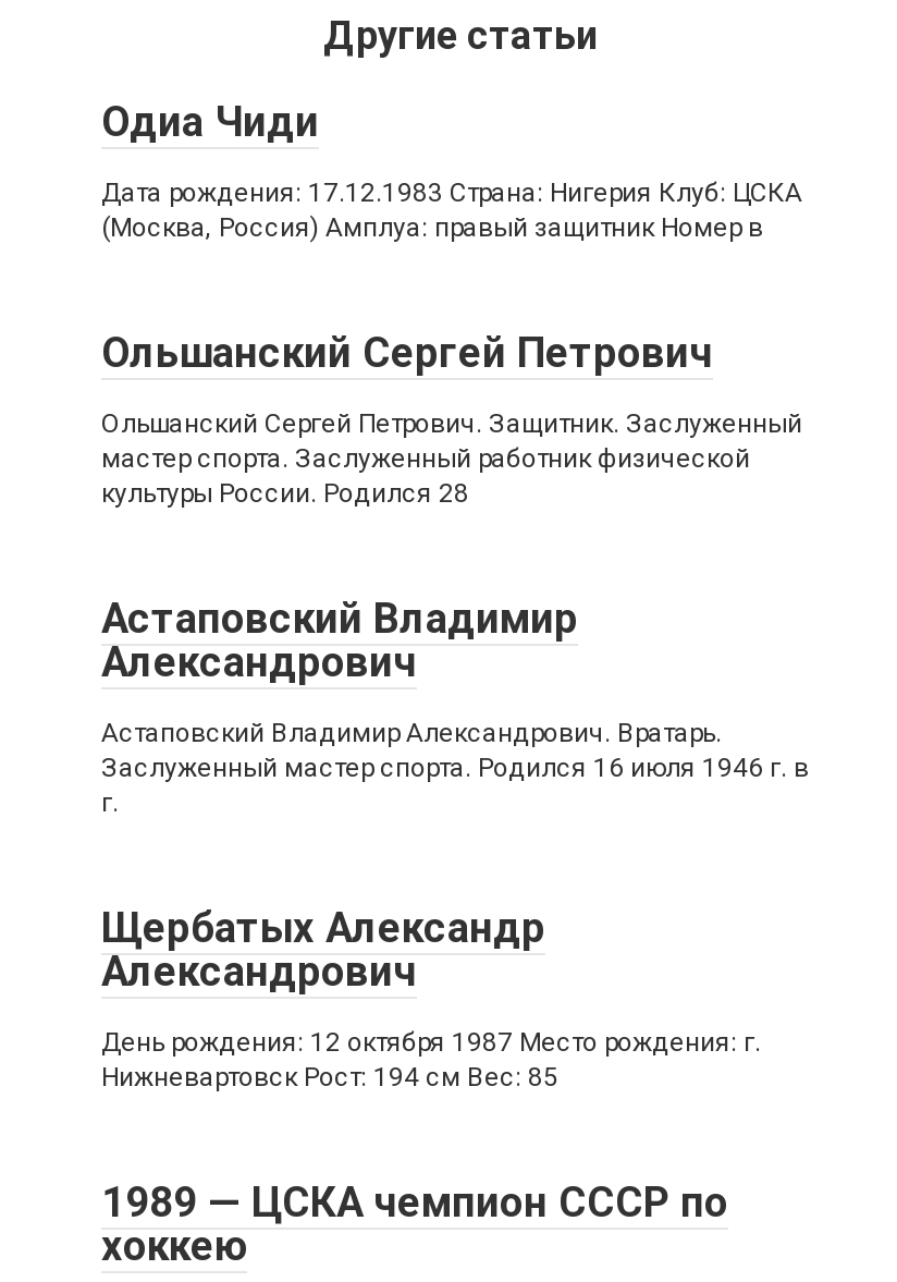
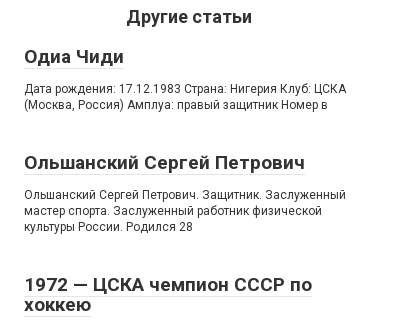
- Астаповский Владимир
- Александрович
- Астаповский Владимир Александрович. Вратарь.
- Заслуженный мастер спорта. Родился 16 июля 1946 г. в
- г.
- Щербатых Александр
- Александрович
- День рождения: 12 октября 1987 Место рождения: г.
- Нижневартовск Рост: 194 см Вес: 85
- 1989 — ЦСКА чемпион СССР по
+ 1972 — ЦСКА чемпион СССР по
